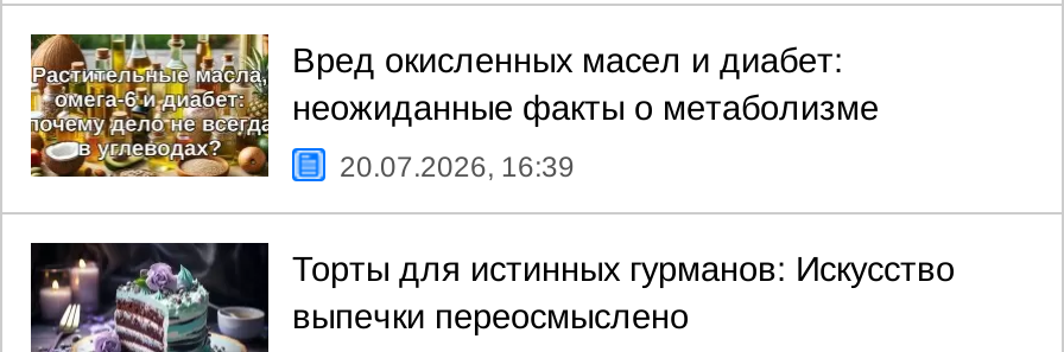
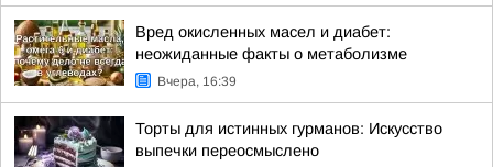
- 20.07.2026, 16:39
+ Вчера, 16:39
